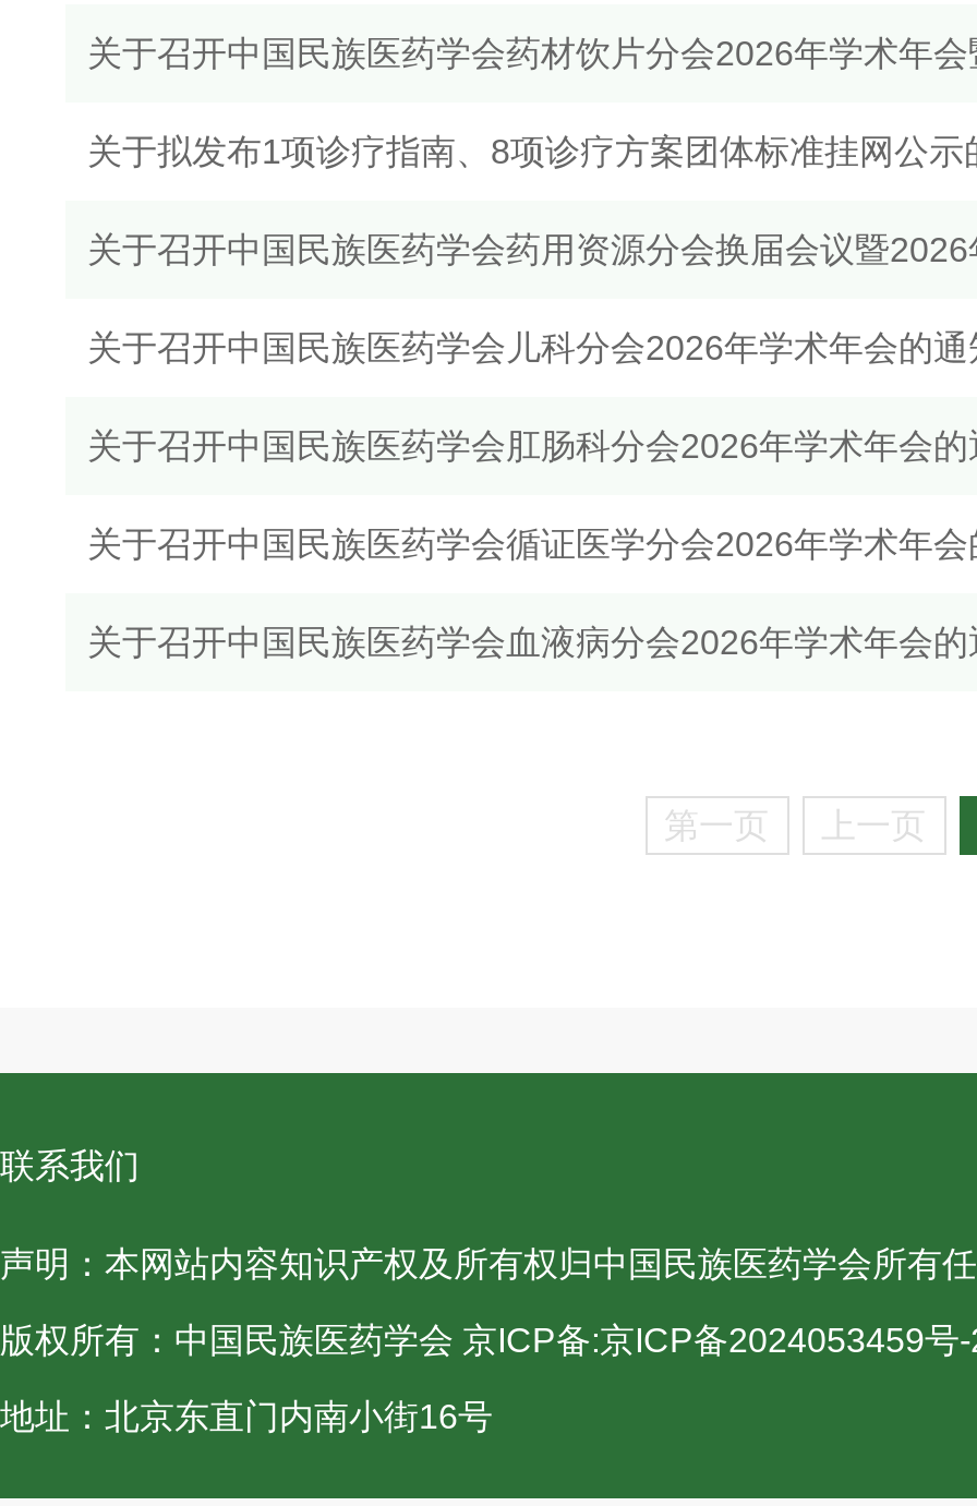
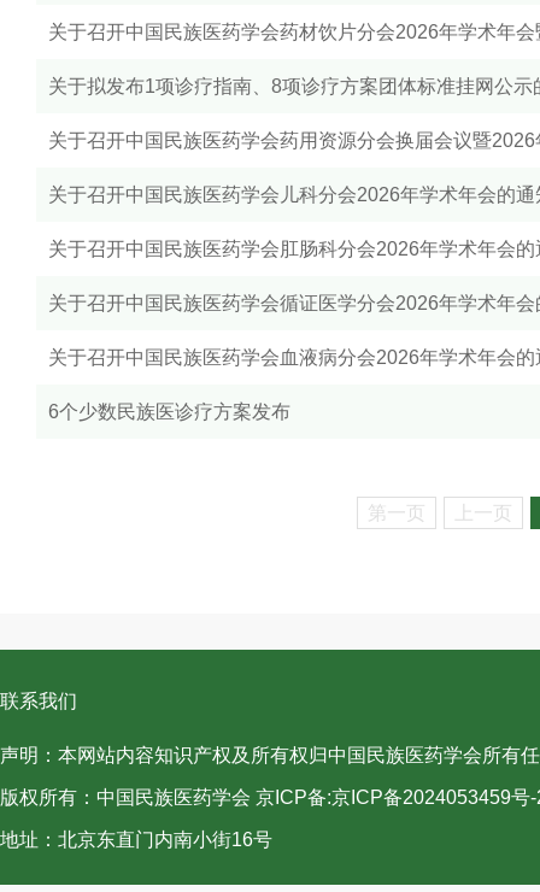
+ 6个少数民族医诊疗方案发布
